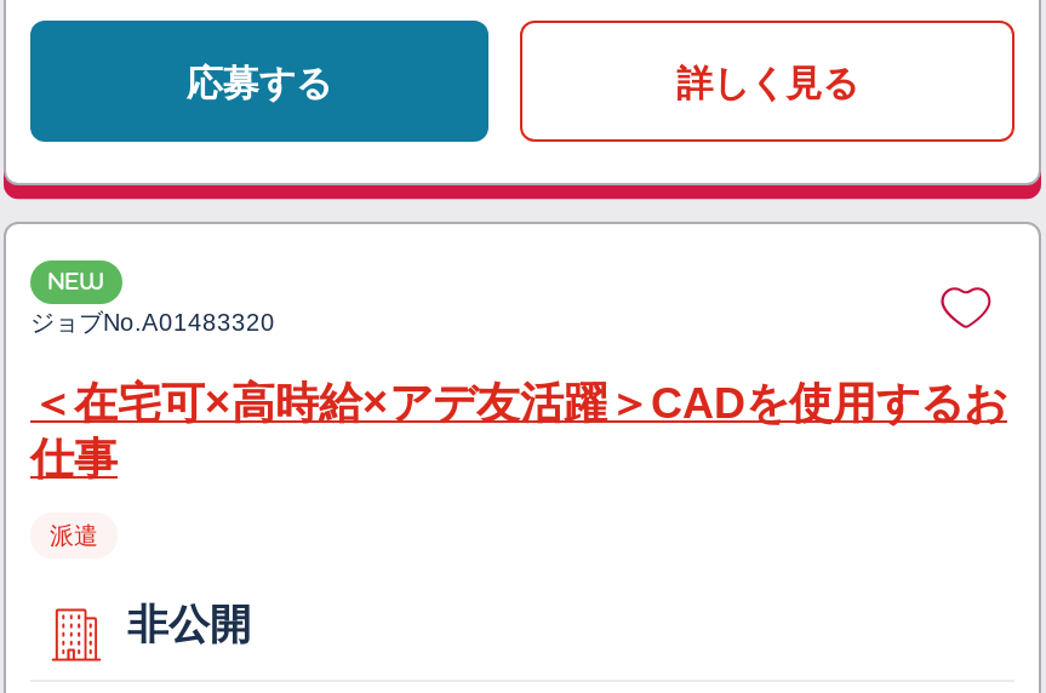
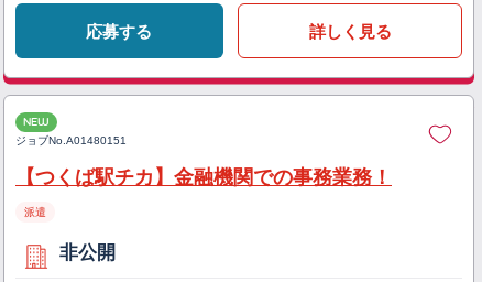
- ジョブNo. A01483320
+ ジョブNo. A01480151

- ＜在宅可×高時給×アデ友活躍＞CADを使用するお
- 仕事
+ 【つくば駅チカ】金融機関での事務業務！
